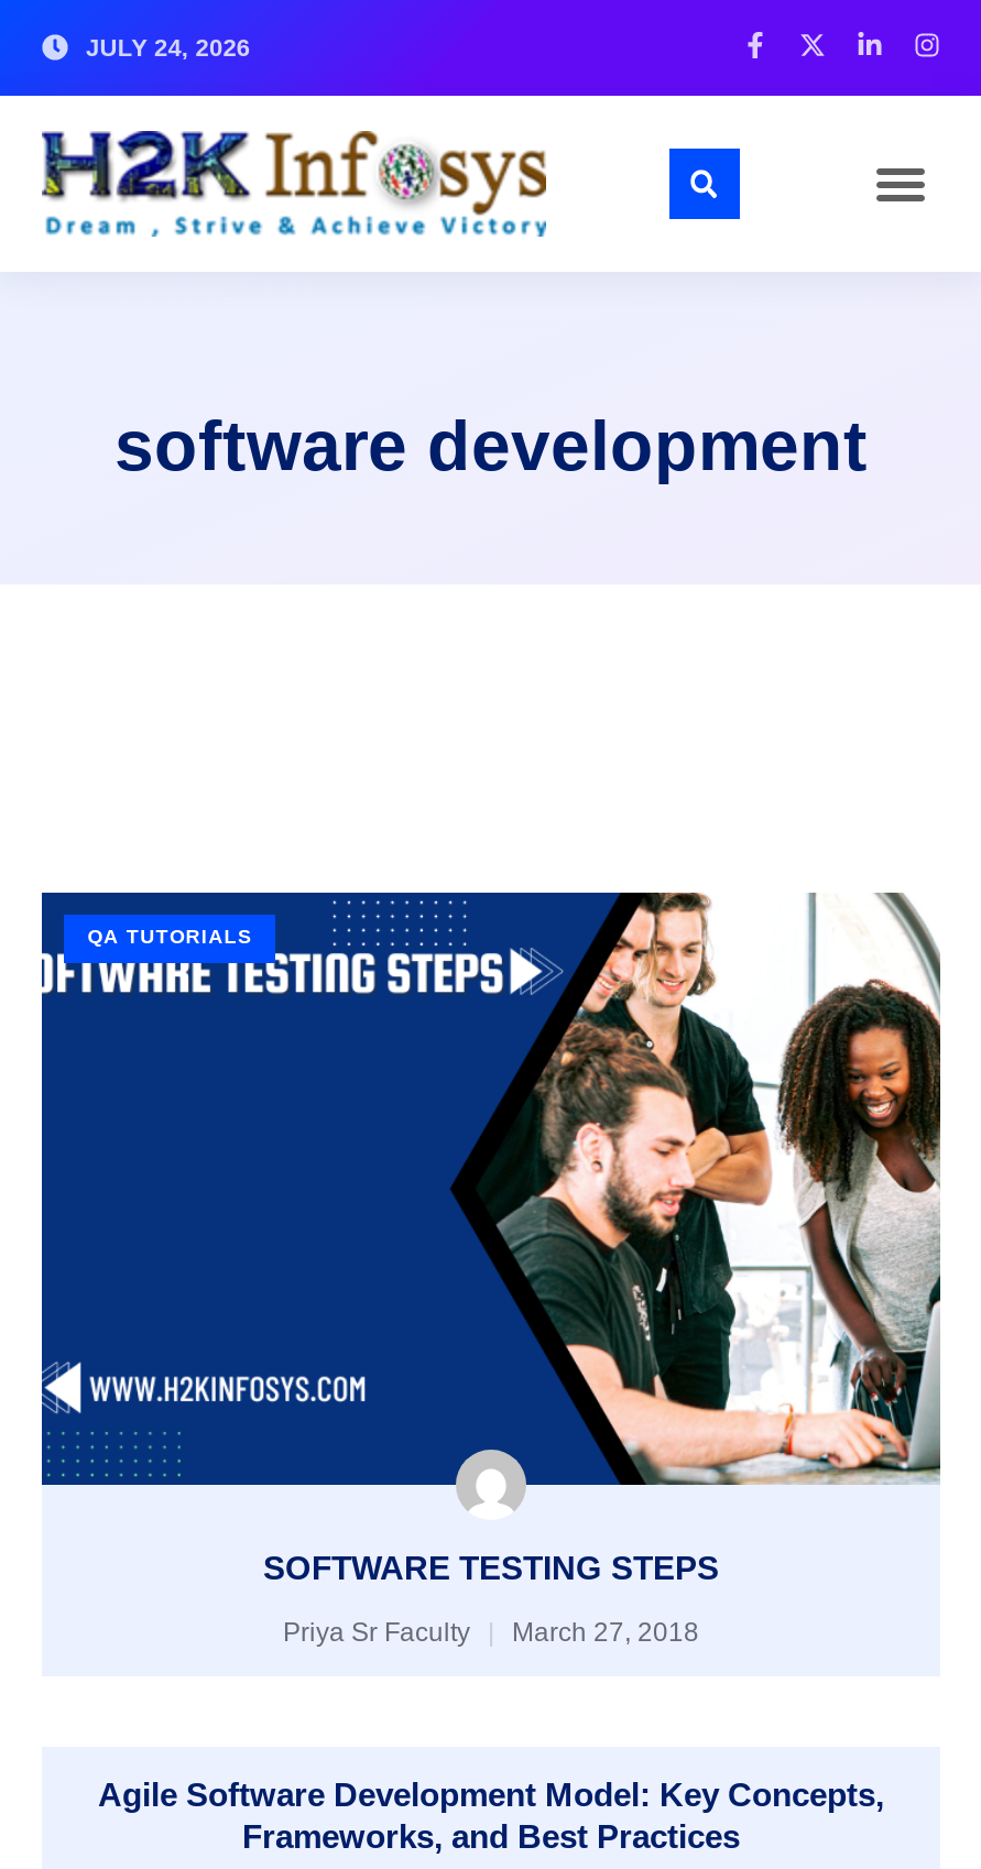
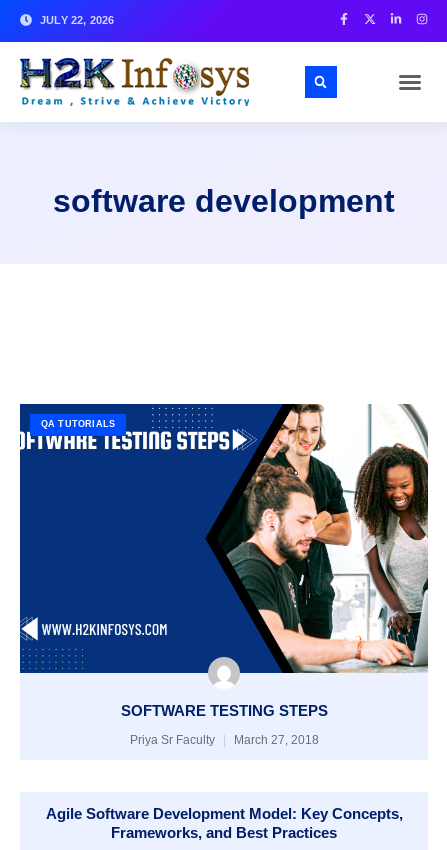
- JULY 24, 2026
+ JULY 22, 2026
